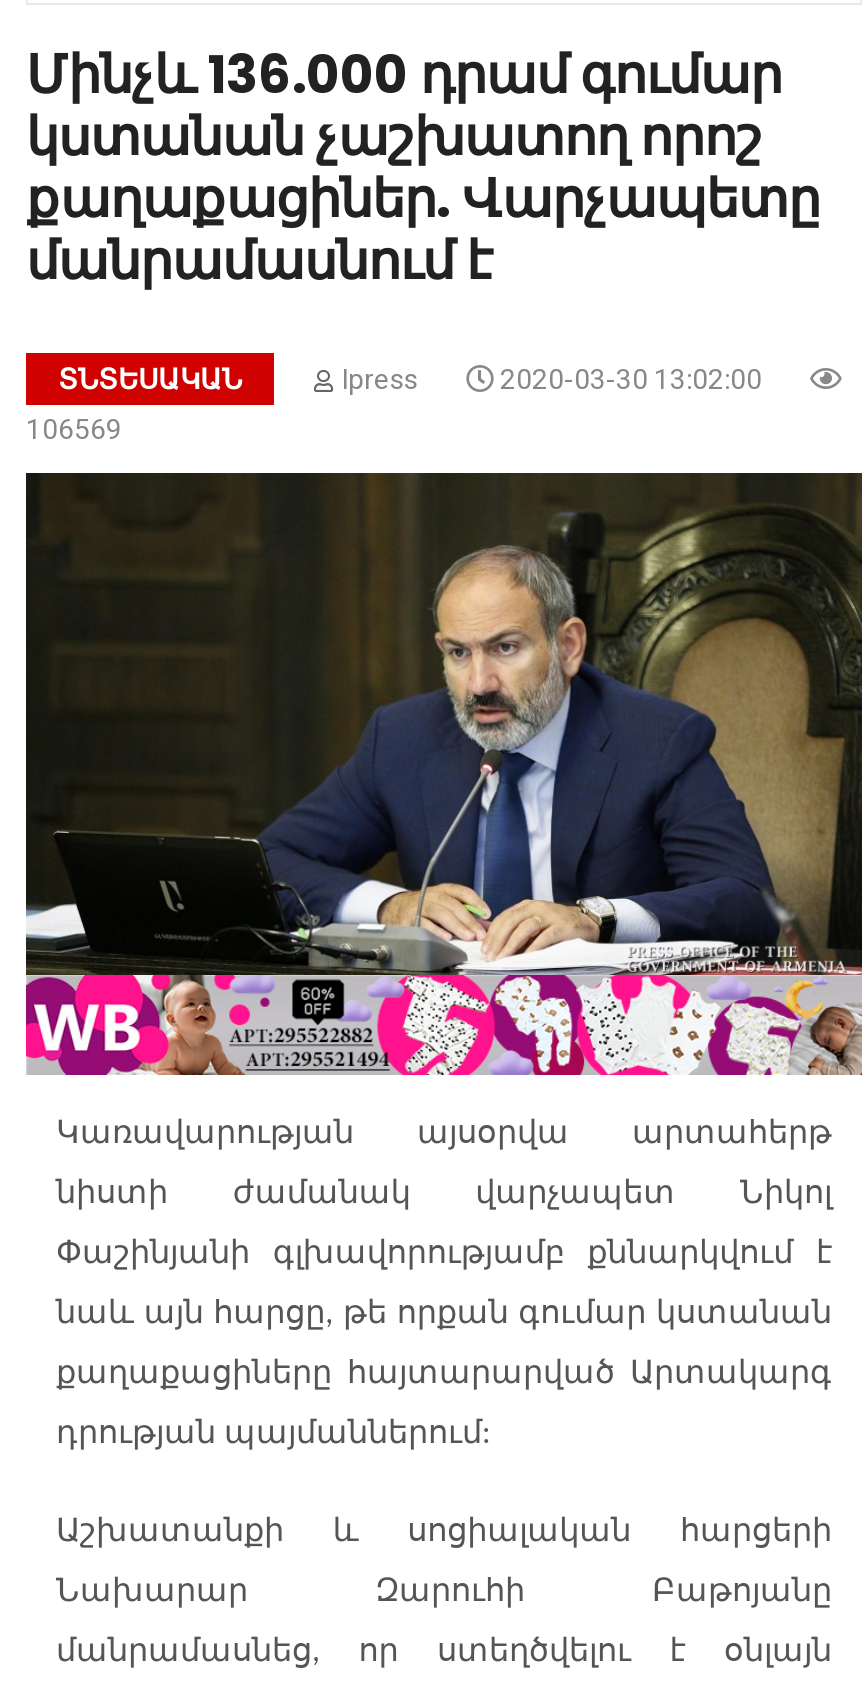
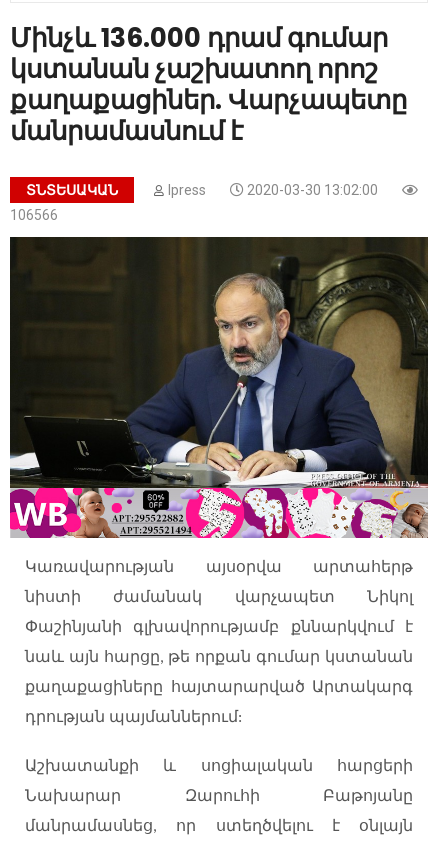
- 106569
+ 106566
